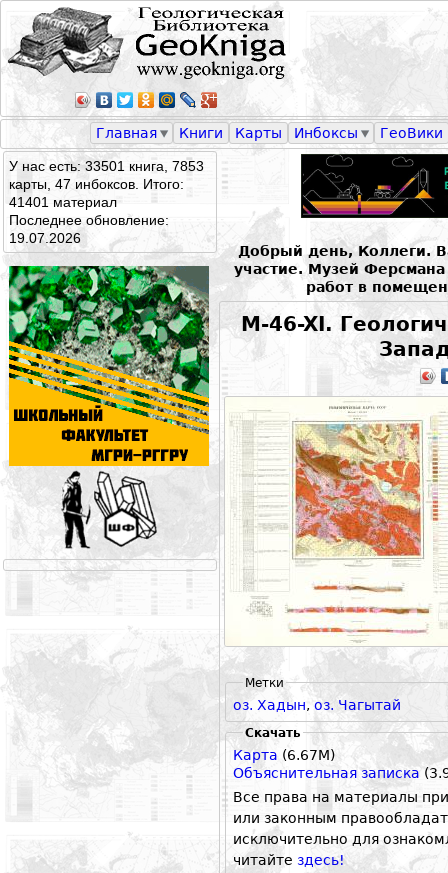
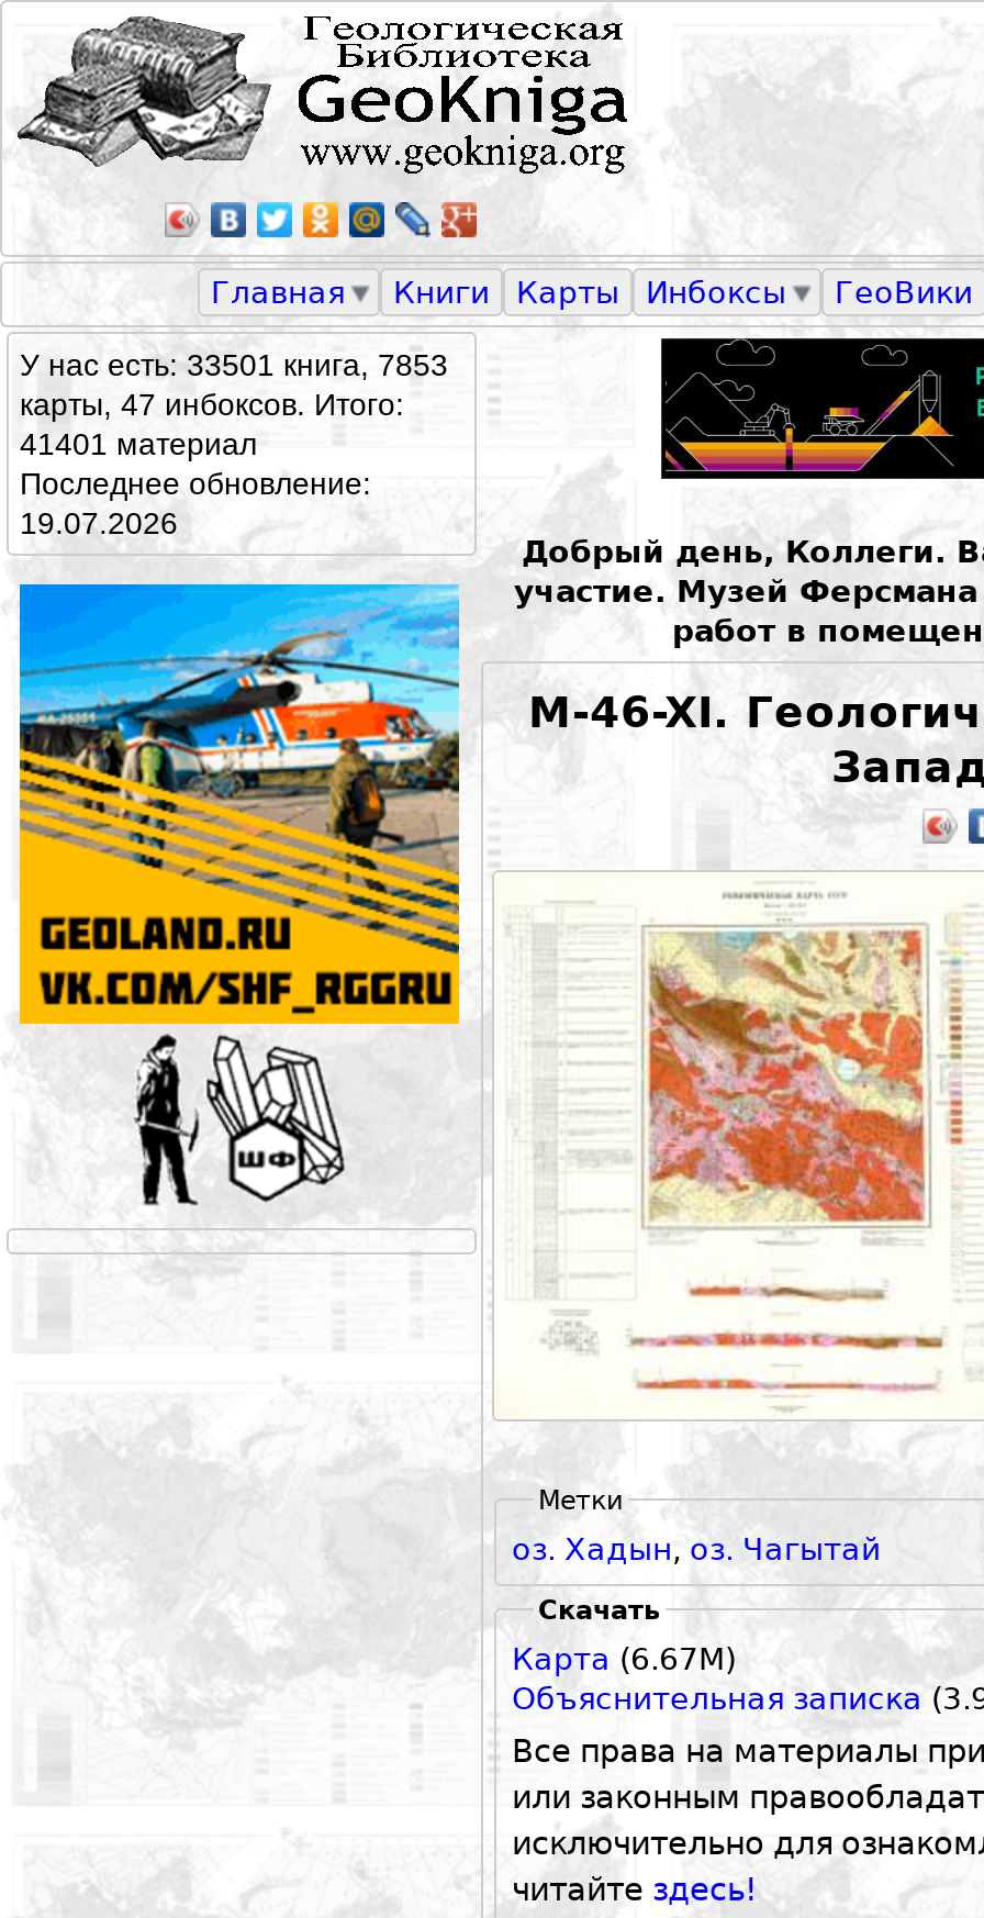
- [image]
+ [image]
